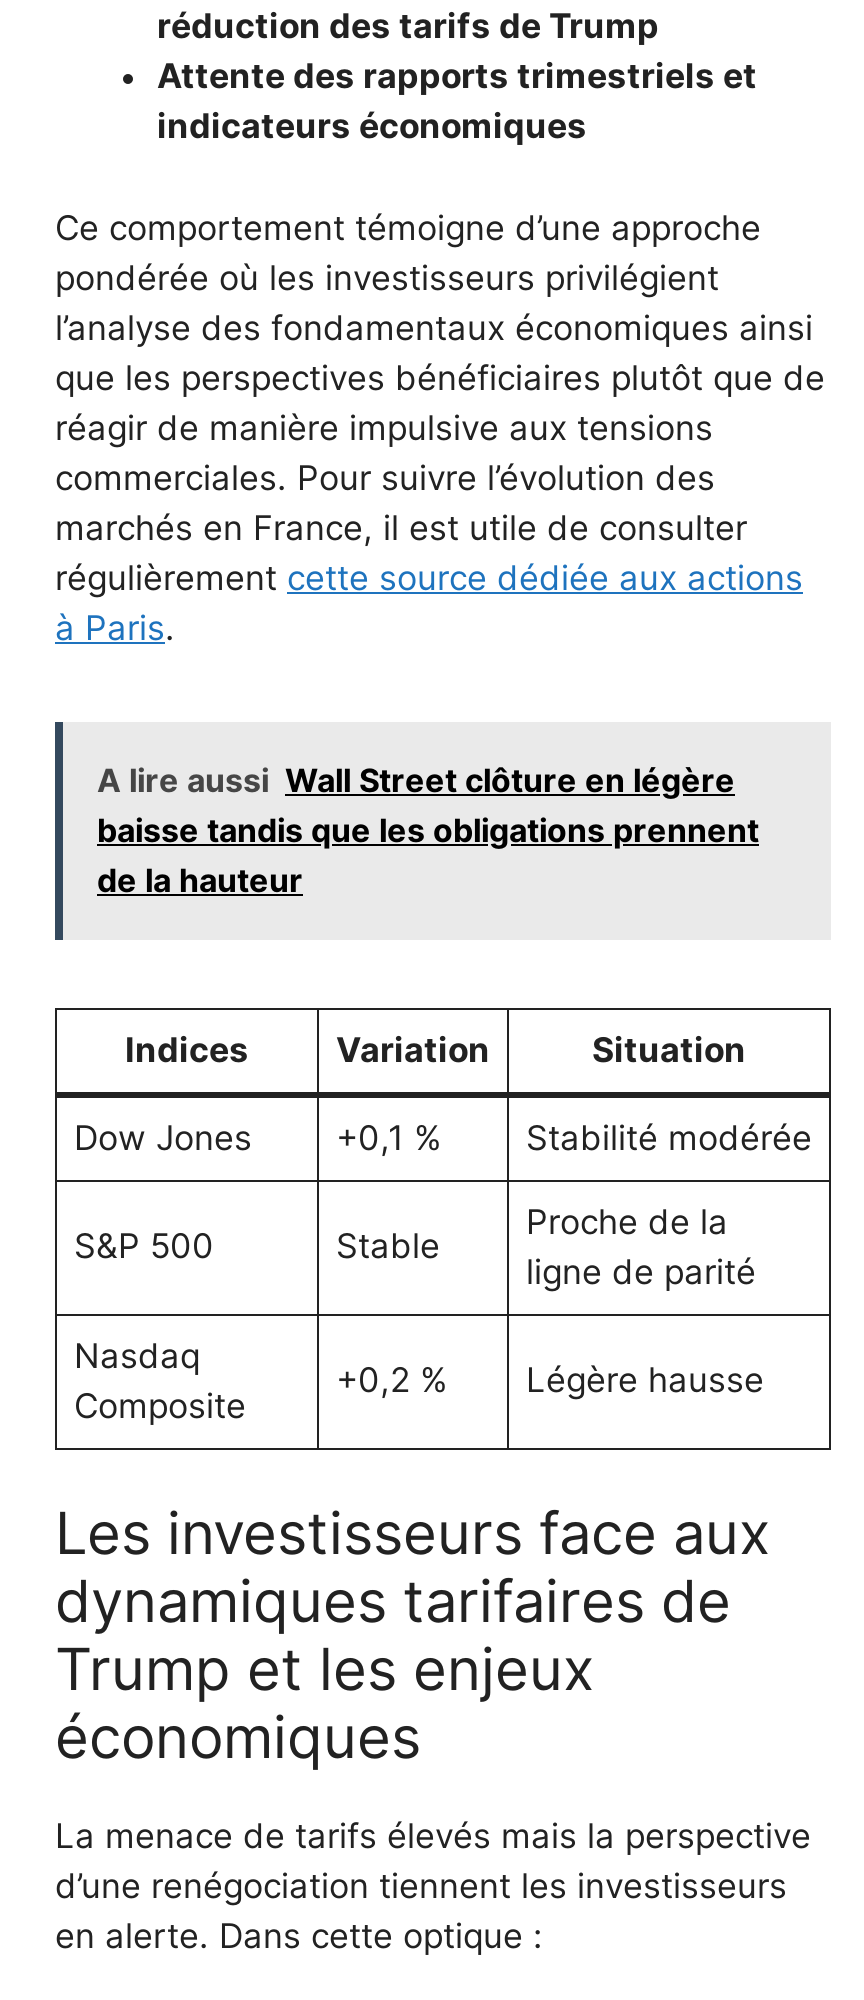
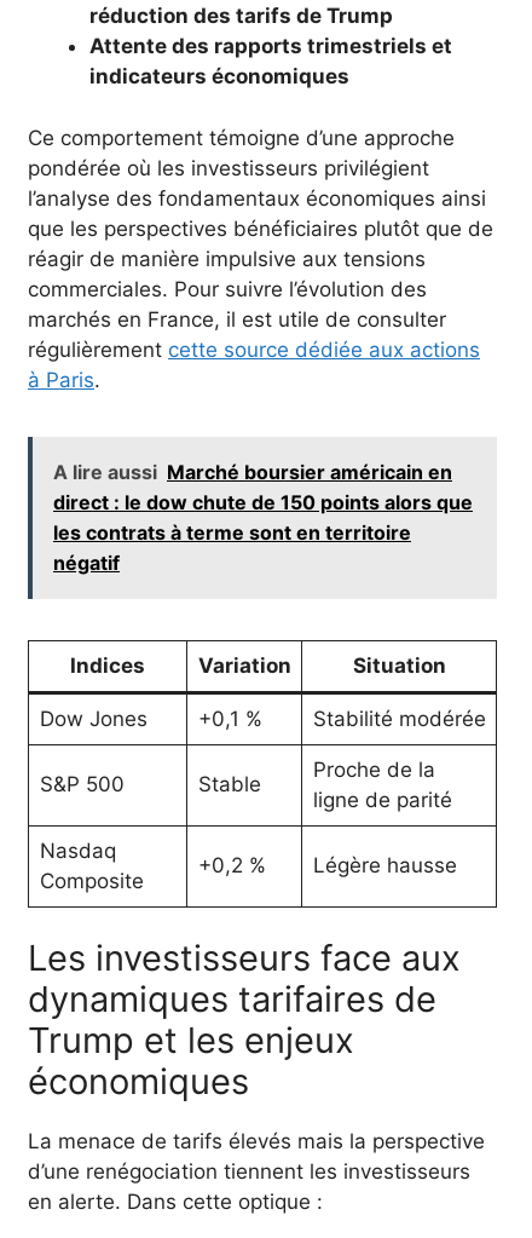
- A lire aussi Wall Street clôture en légère
- baisse tandis que les obligations prennent
- de la hauteur
+ A lire aussi Marché boursier américain en
+ direct : le dow chute de 150 points alors que
+ les contrats à terme sont en territoire
+ négatif
